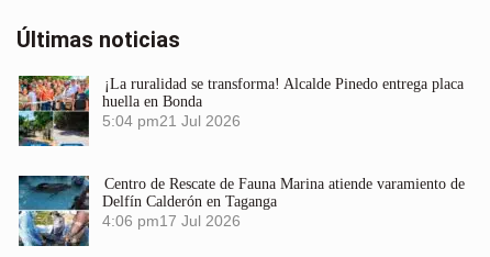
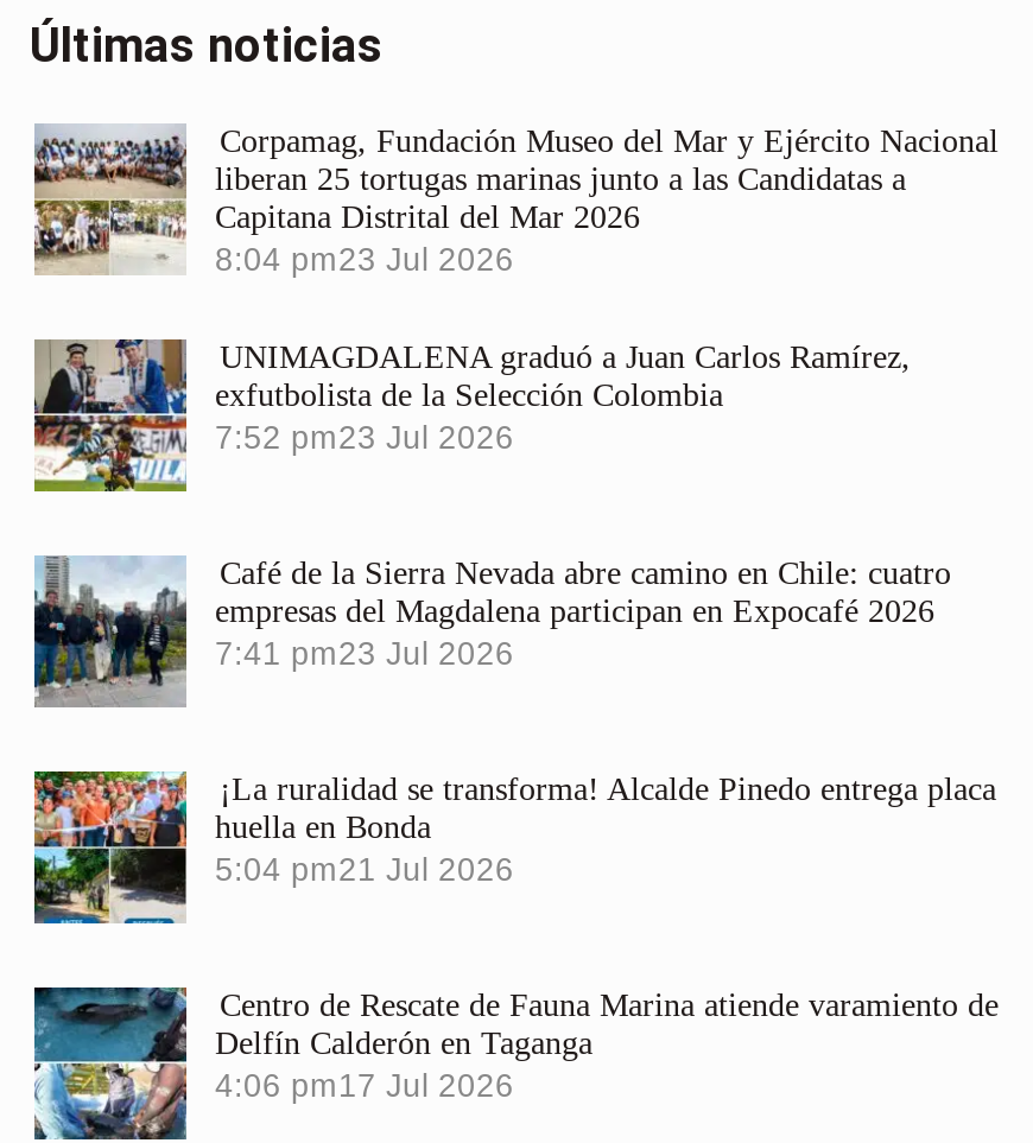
+ [image]
+ Corpamag, Fundación Museo del Mar y Ejército Nacional
+ liberan 25 tortugas marinas junto a las Candidatas a
+ Capitana Distrital del Mar 2026
+ 8:04 pm23 Jul 2026
+ UNIMAGDALENA graduó a Juan Carlos Ramírez,
+ exfutbolista de la Selección Colombia
+ 7:52 pm23 Jul 2026

+ [image]
+ Café de la Sierra Nevada abre camino en Chile: cuatro
+ empresas del Magdalena participan en Expocafé 2026
+ 7:41 pm23 Jul 2026

+ [image]
